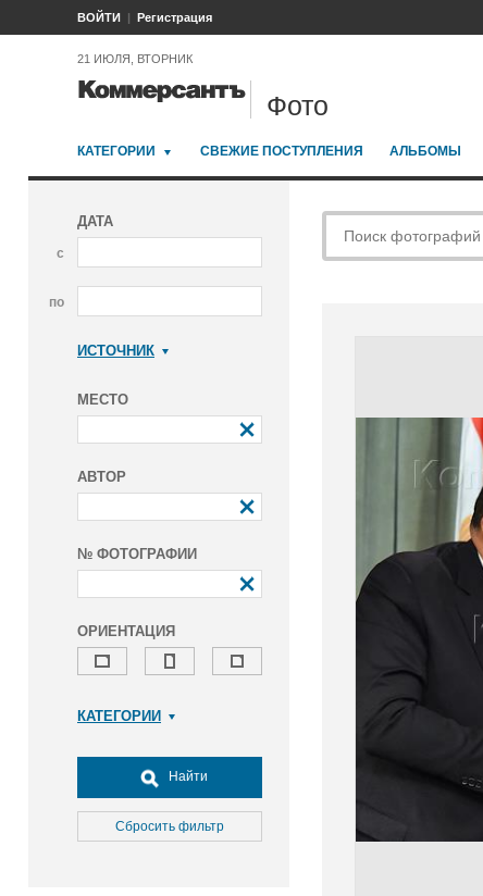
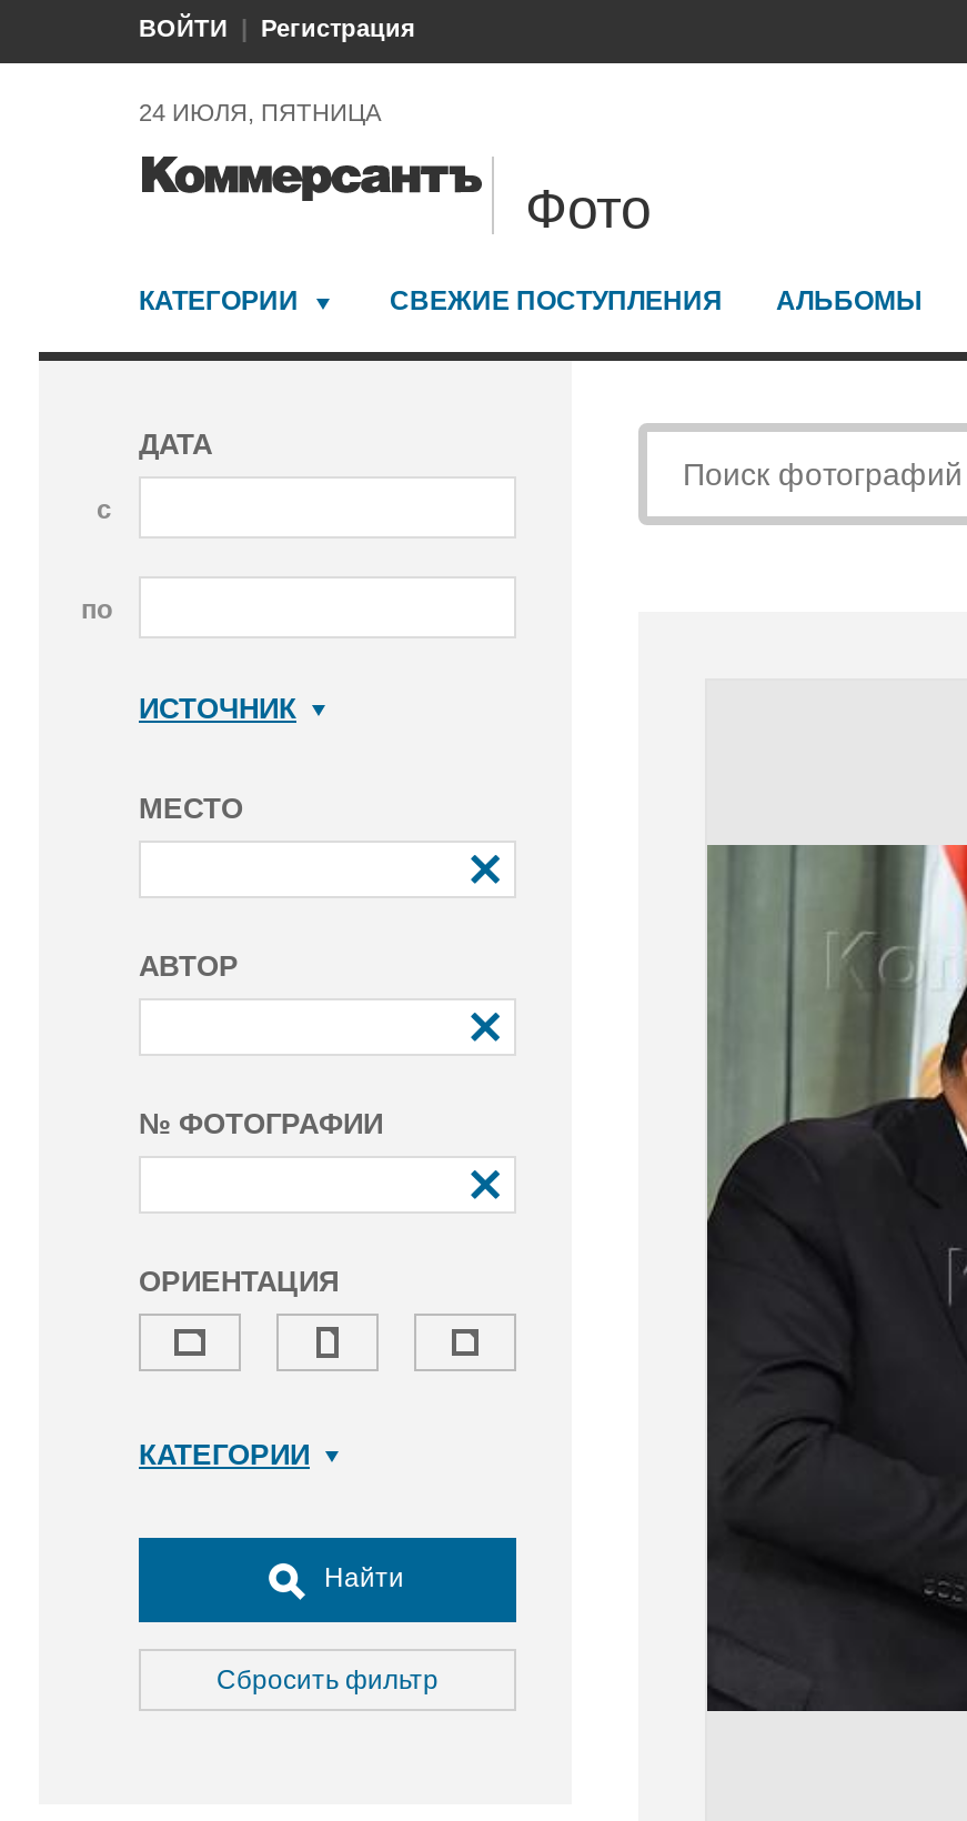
- 21 ИЮЛЯ, ВТОРНИК
+ 24 ИЮЛЯ, ПЯТНИЦА
